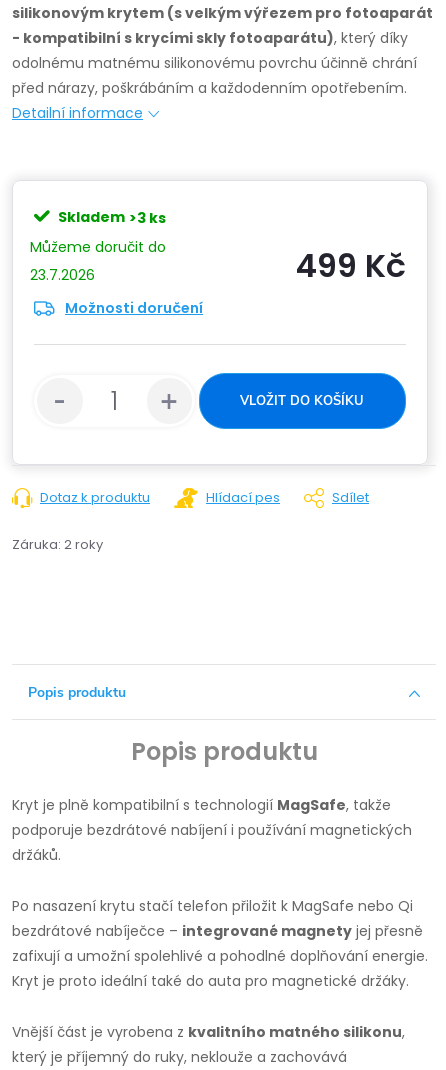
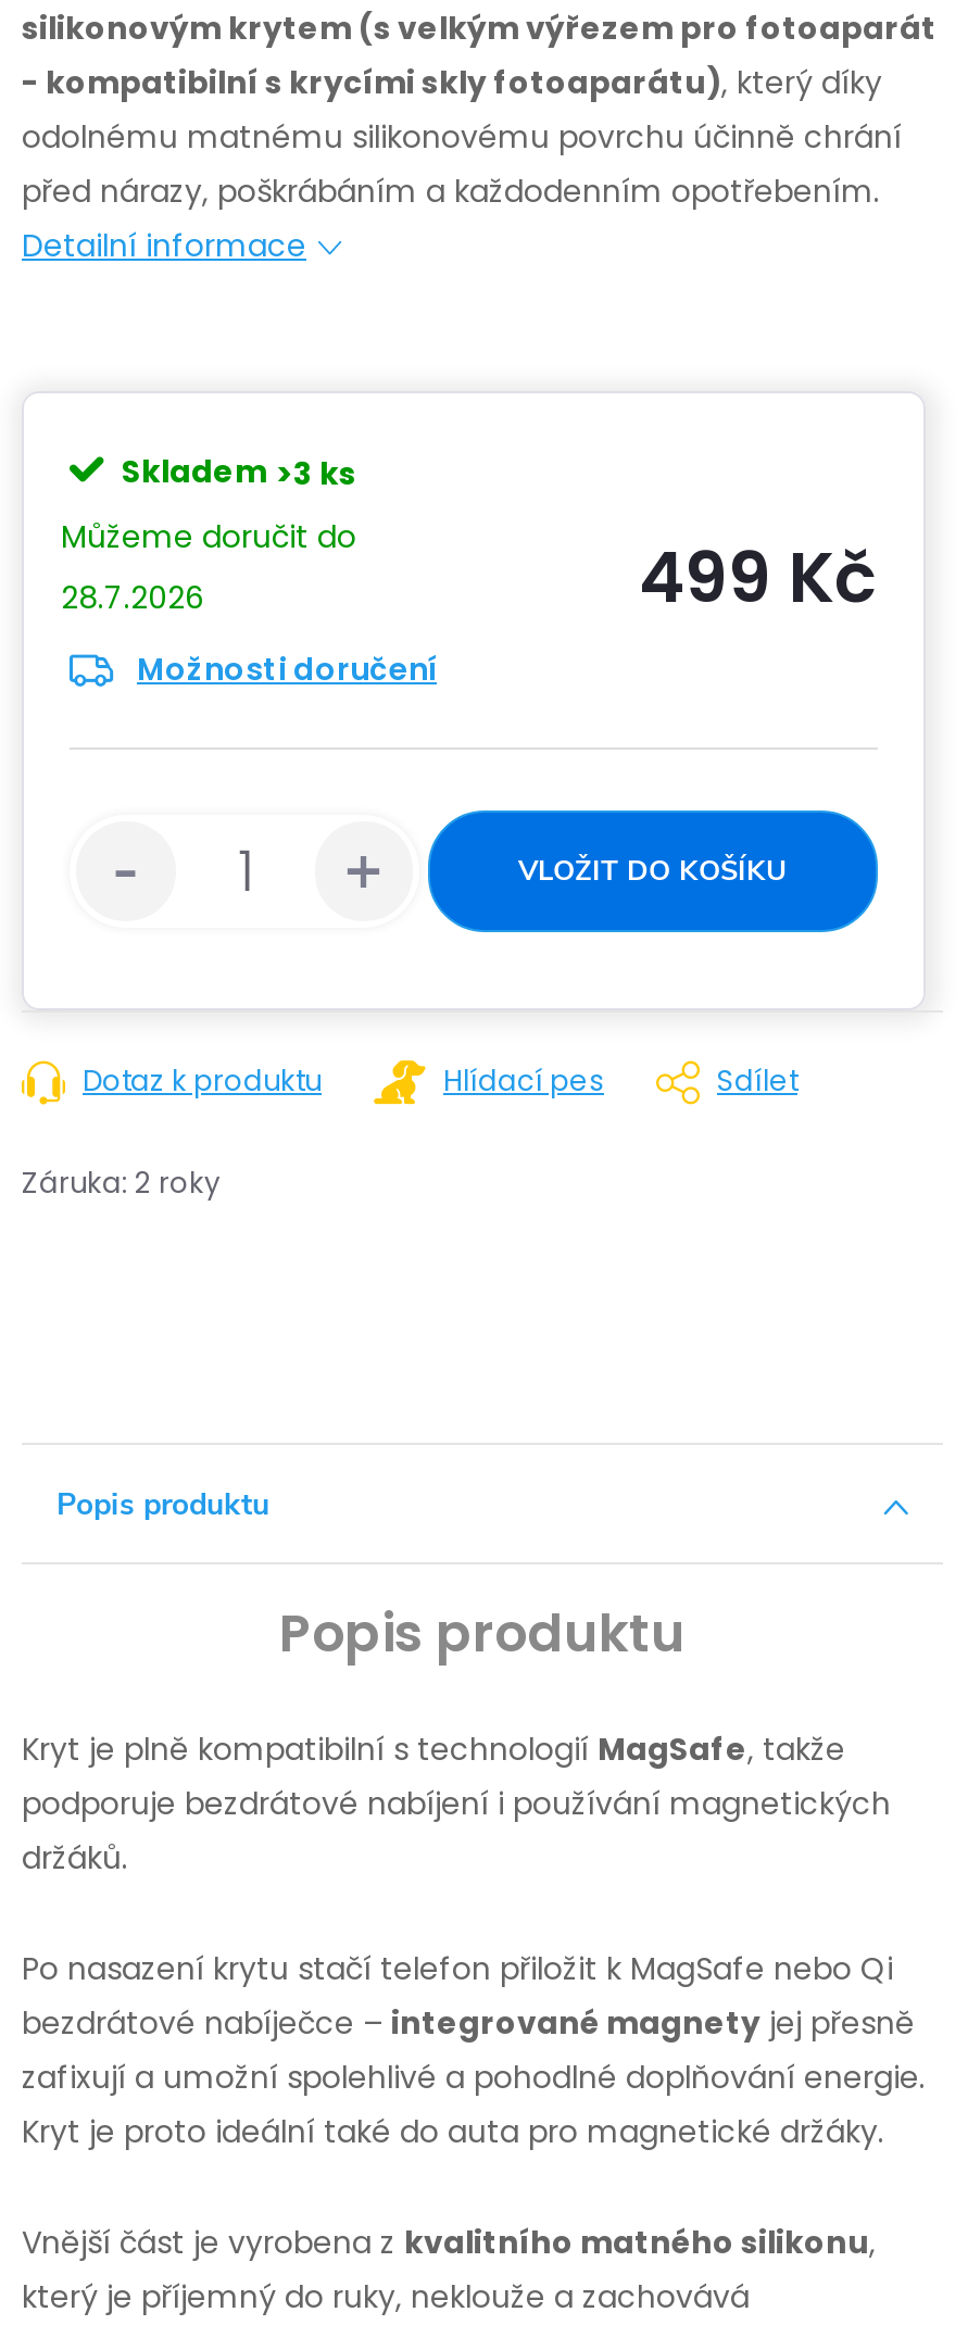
- 23.7.2026
+ 28.7.2026
